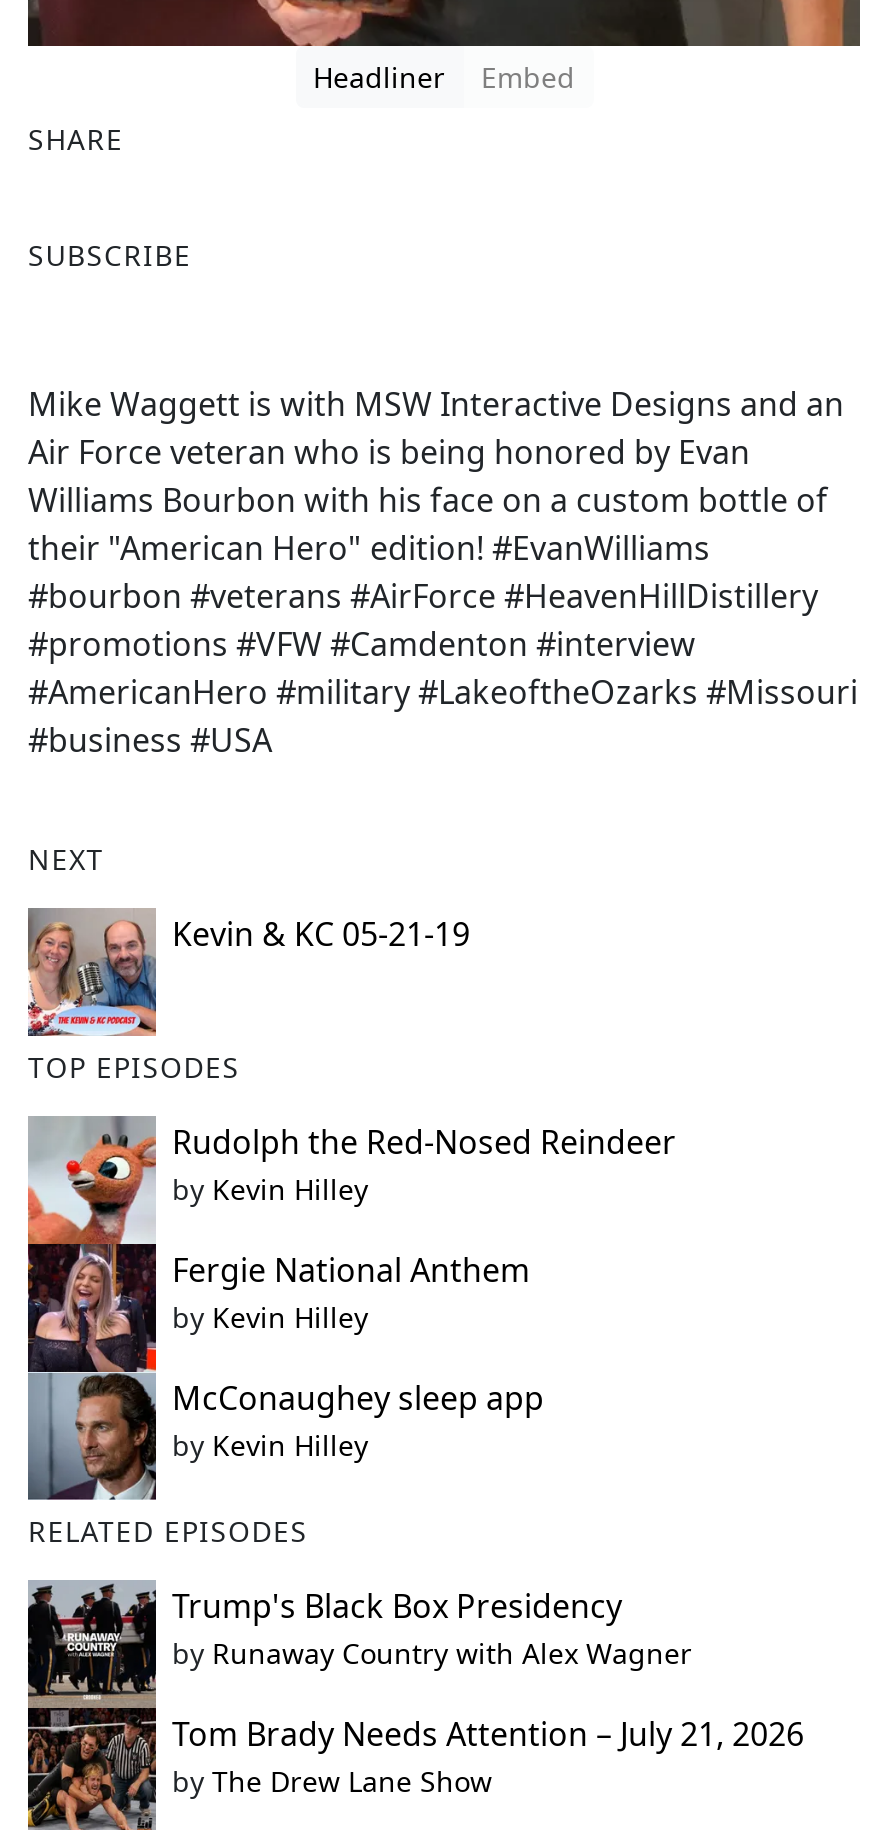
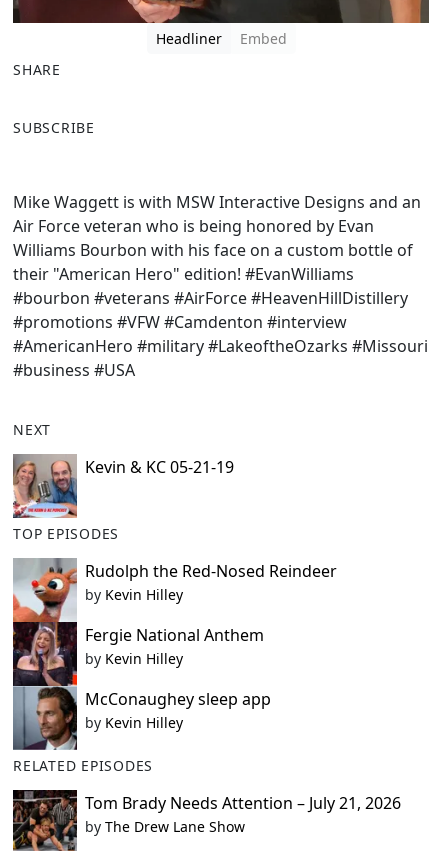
- [image]
- Trump's Black Box Presidency
- by Runaway Country with Alex Wagner
